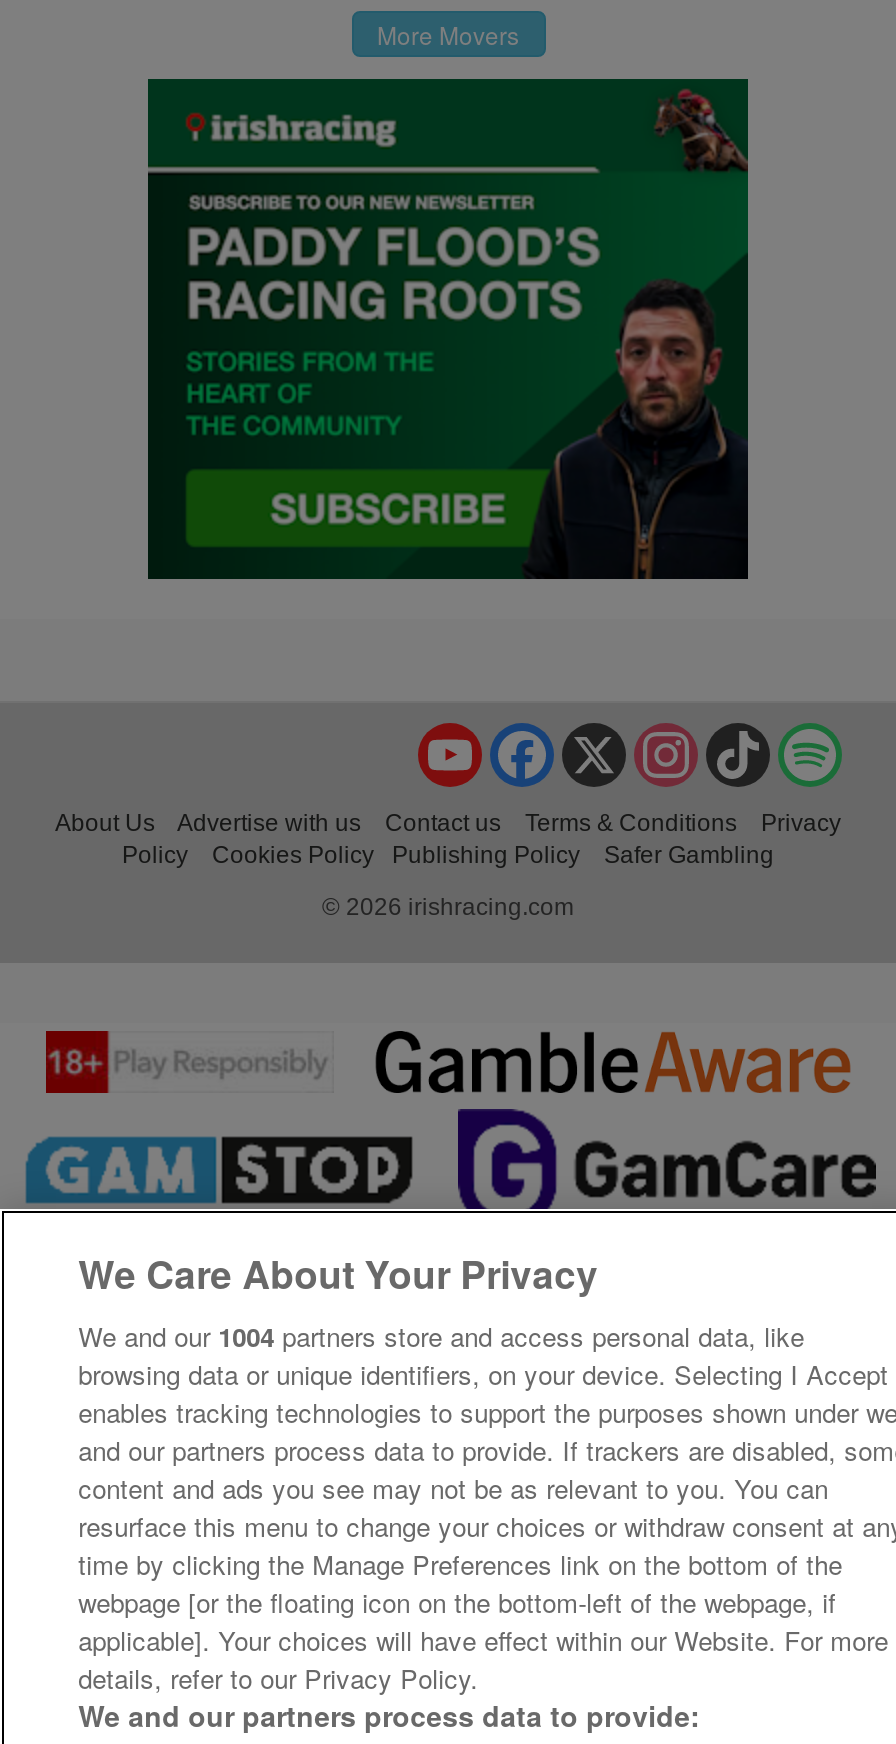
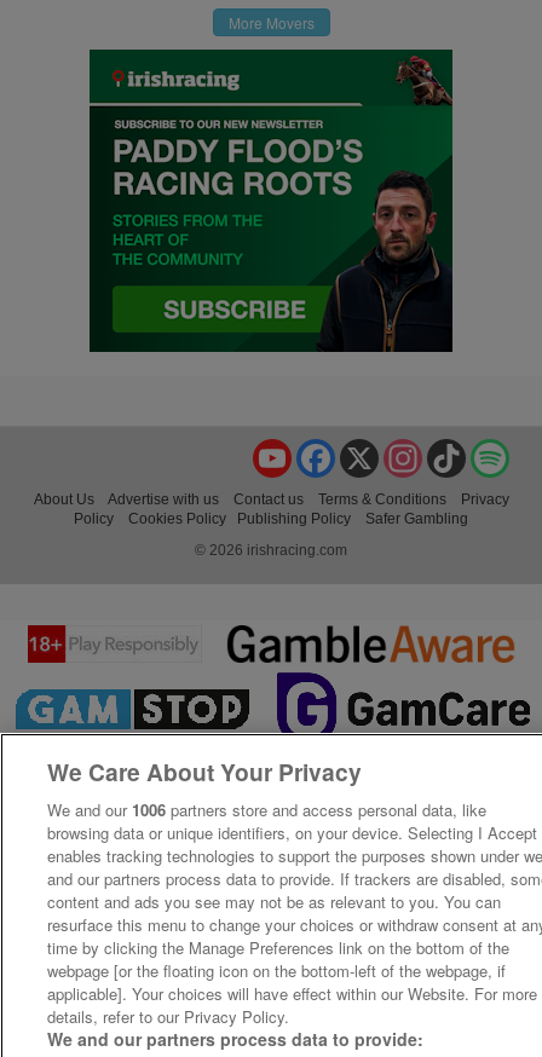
- We and our 1004 partners store and access personal data, like
+ We and our 1006 partners store and access personal data, like
